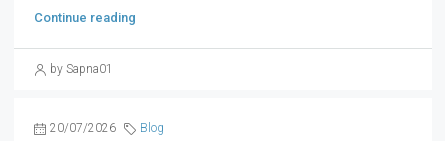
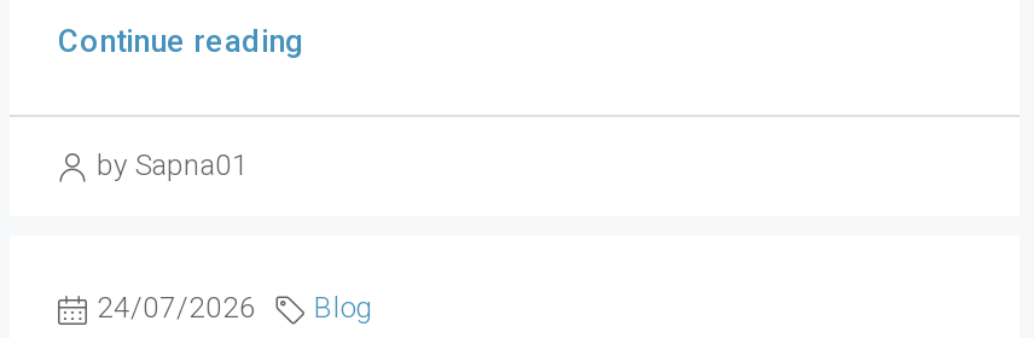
- 20/07/2026 Blog
+ 24/07/2026 Blog
